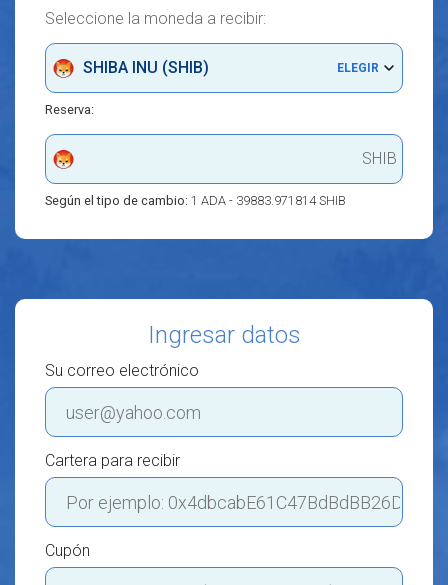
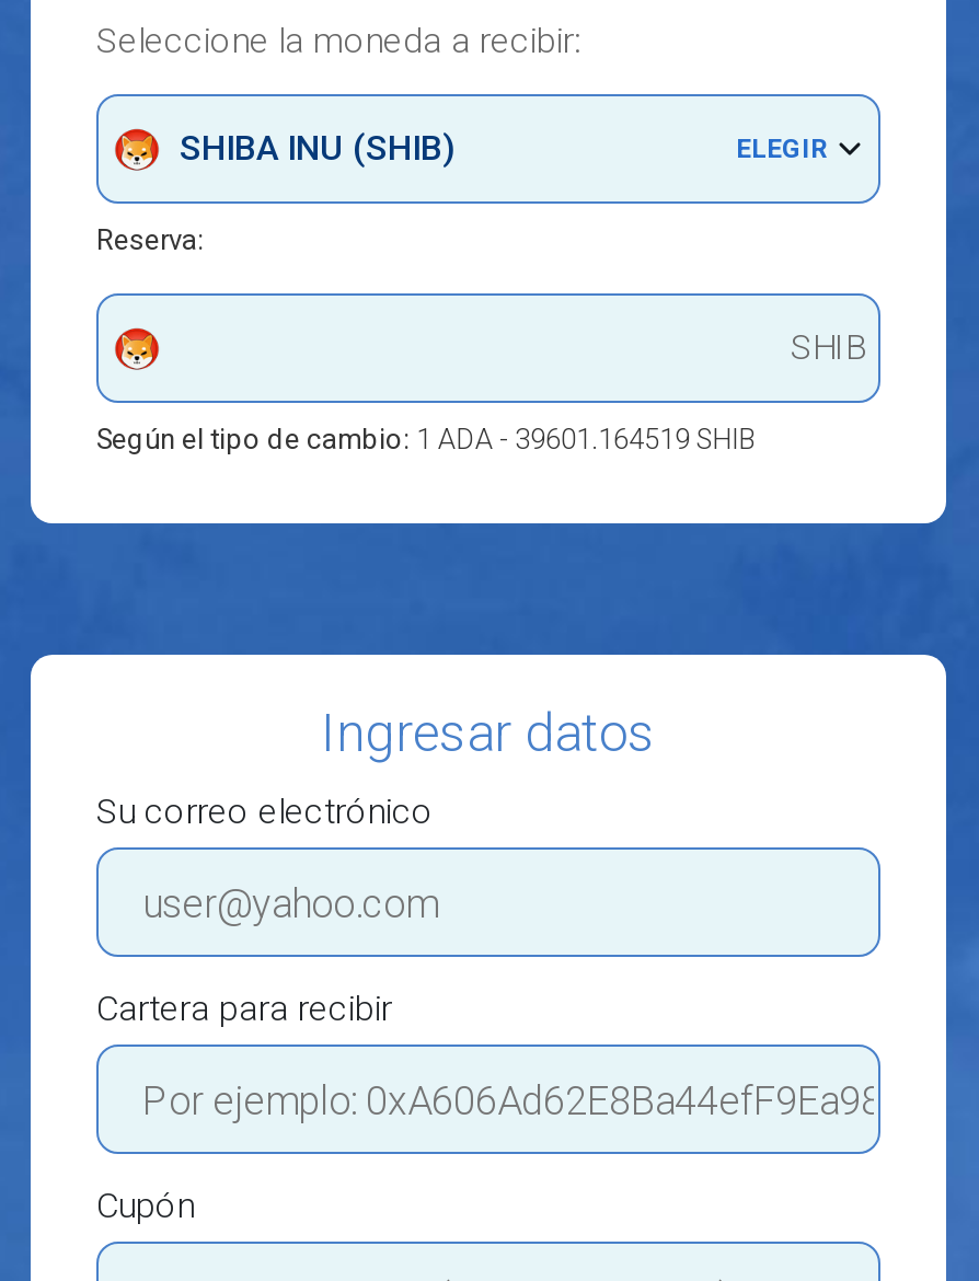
- Según el tipo de cambio: 1 ADA - 39883.971814 SHIB
+ Según el tipo de cambio: 1 ADA - 39601.164519 SHIB
